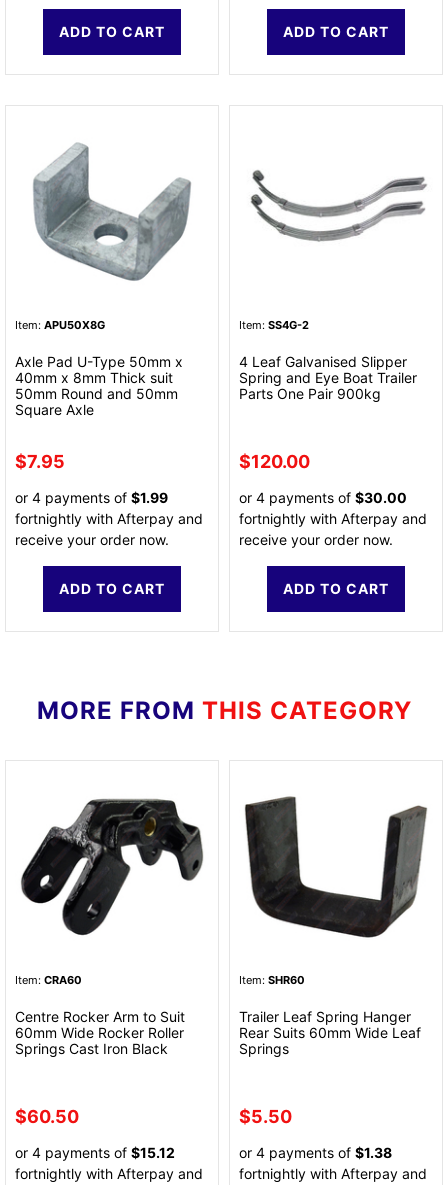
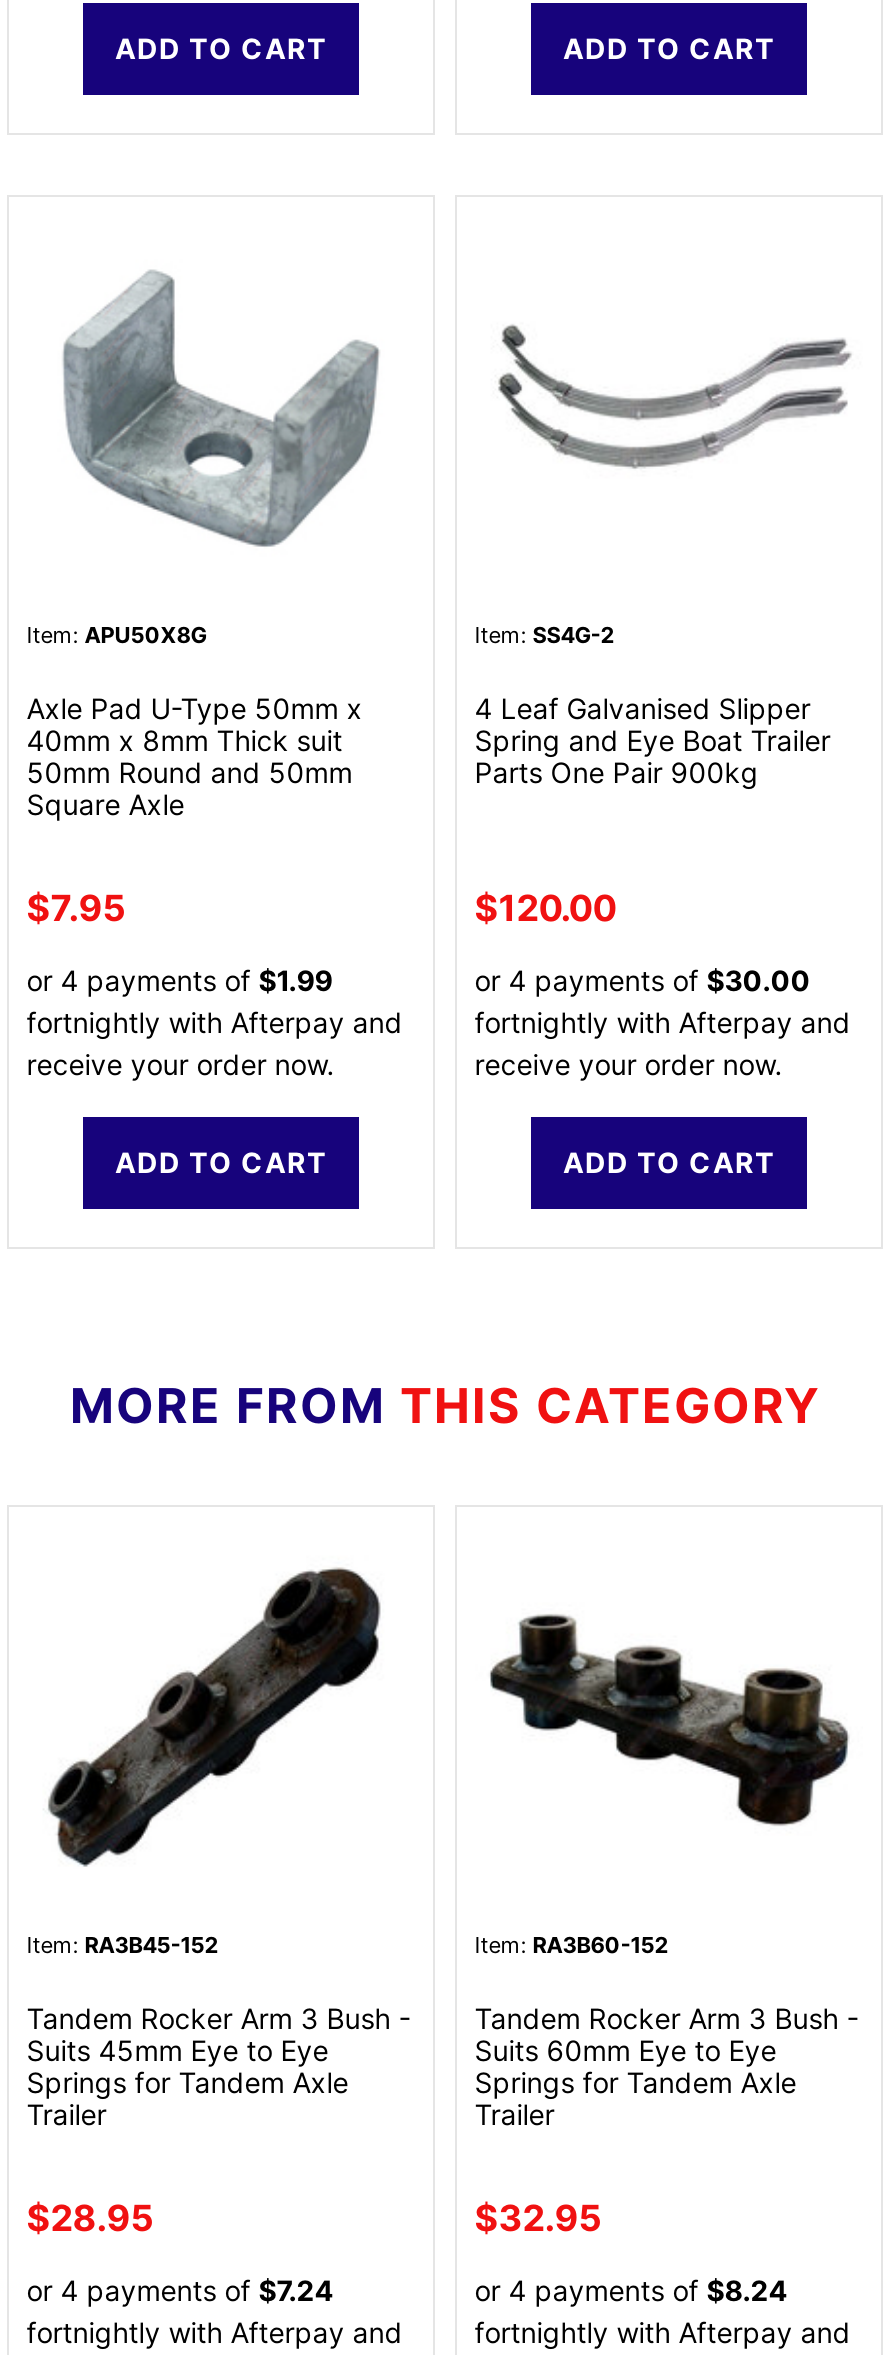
- [image]
- Item: CRA60
+ [image]
+ Item: RA3B45-152

- [image]
- Item: SHR60
+ [image]
+ Item: RA3B60-152

- Centre Rocker Arm to Suit
- 60mm Wide Rocker Roller
- Springs Cast Iron Black
+ Tandem Rocker Arm 3 Bush -
+ Suits 45mm Eye to Eye
+ Springs for Tandem Axle
+ Trailer

- Trailer Leaf Spring Hanger
- Rear Suits 60mm Wide Leaf
- Springs
+ Tandem Rocker Arm 3 Bush -
+ Suits 60mm Eye to Eye
+ Springs for Tandem Axle
+ Trailer

- $60.50
+ $28.95

- $5.50
+ $32.95

- or 4 payments of $15.12
+ or 4 payments of $7.24

- or 4 payments of $1.38
+ or 4 payments of $8.24
